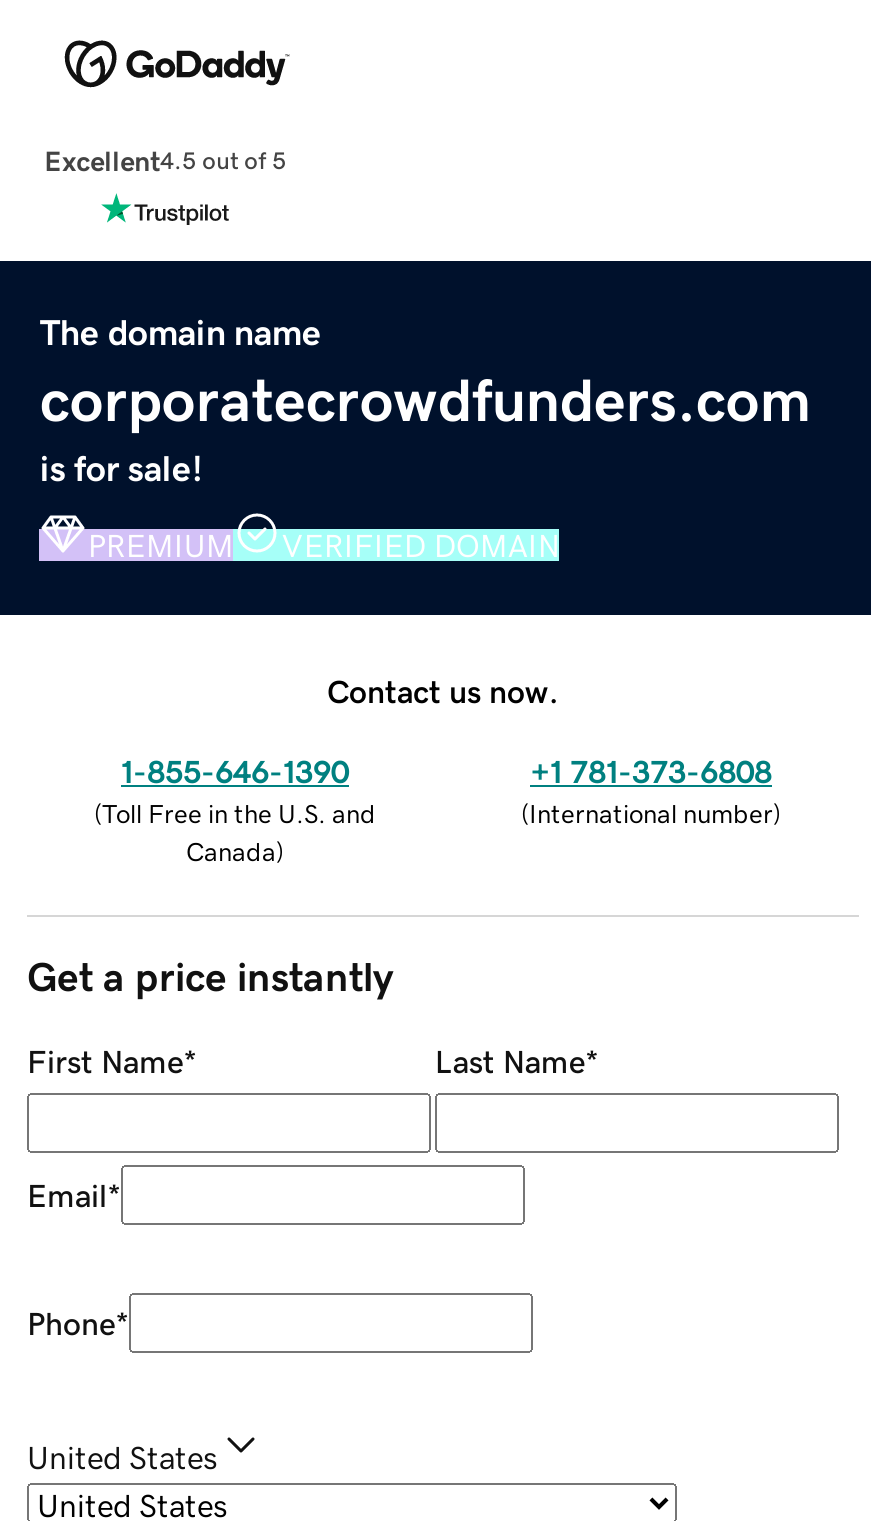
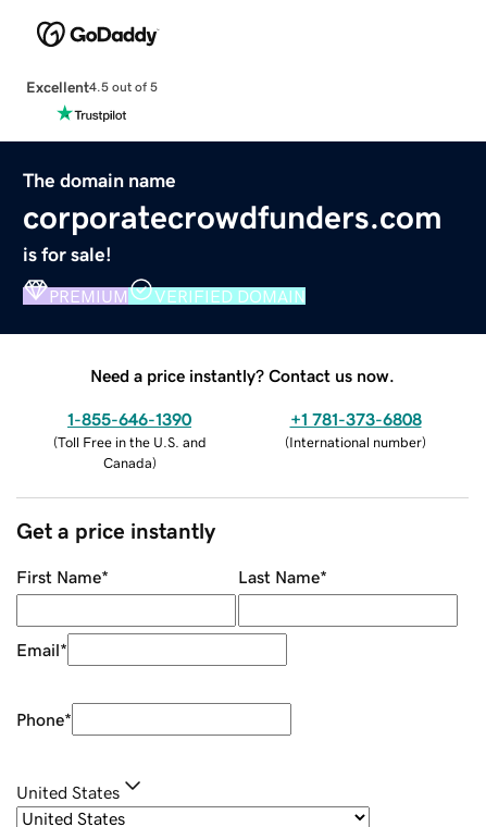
- Contact us now.
+ Need a price instantly? Contact us now.
